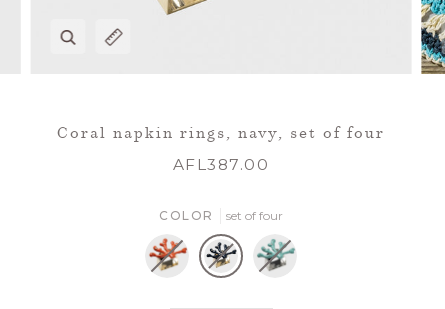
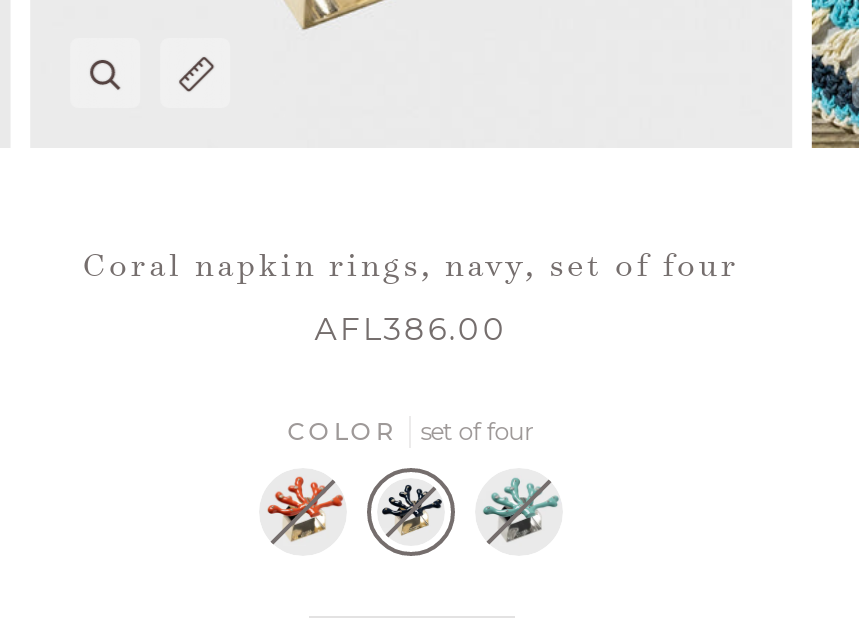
- AFL387.00
+ AFL386.00
